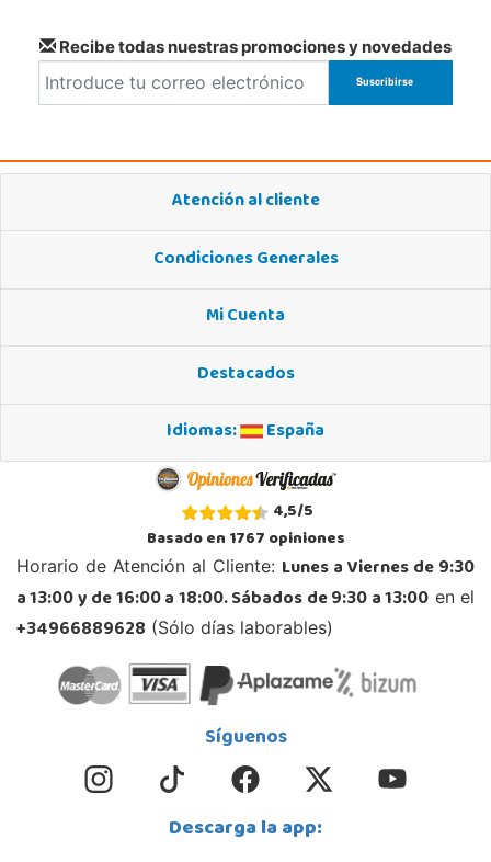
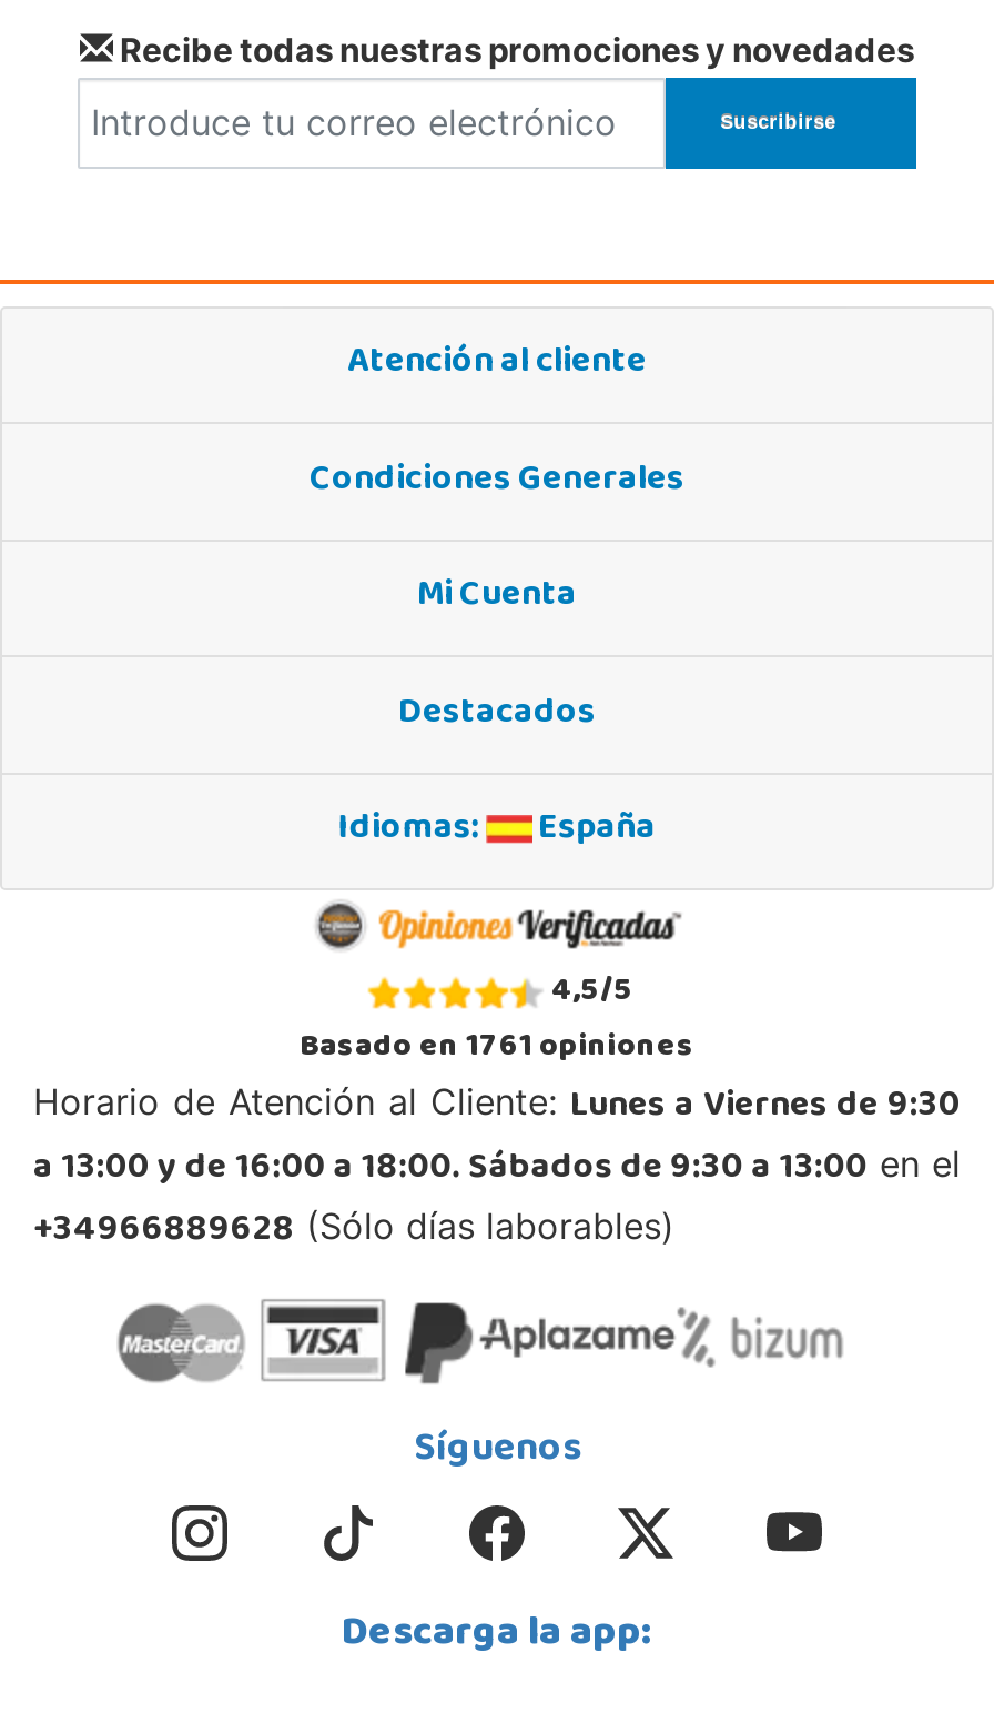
- Basado en 1767opiniones
+ Basado en 1761opiniones
